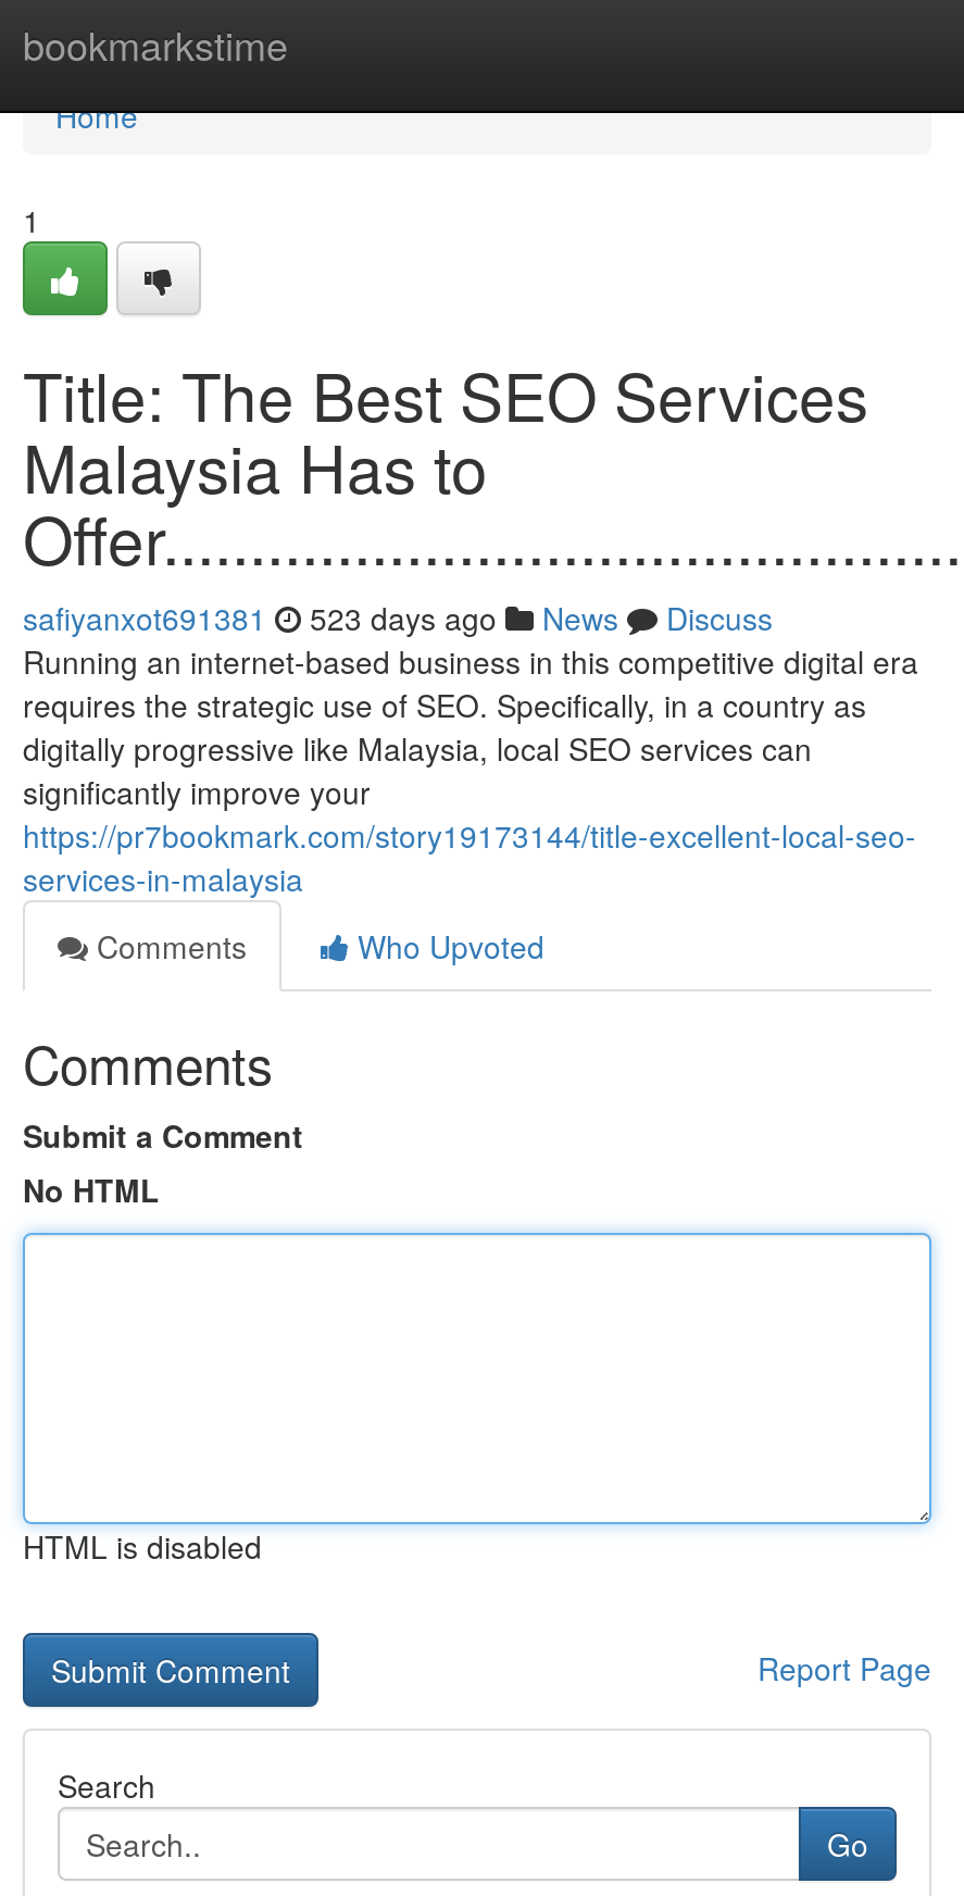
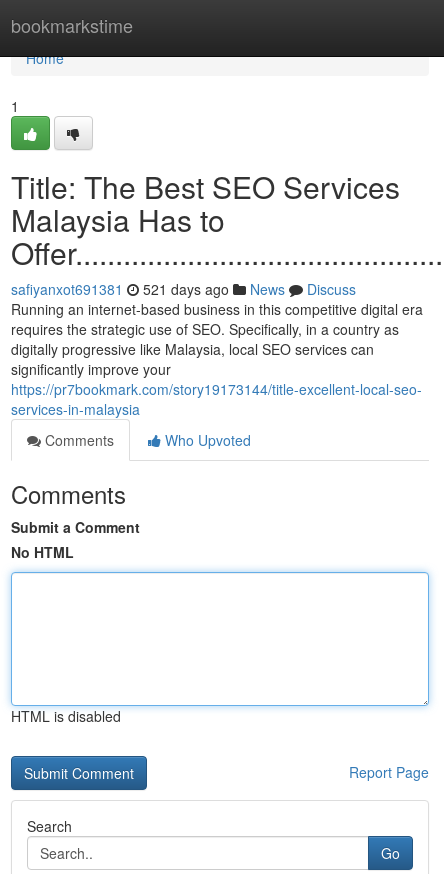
- safiyanxot691381 523 days ago News Discuss
+ safiyanxot691381 521 days ago News Discuss
